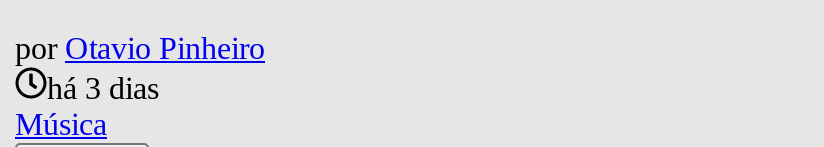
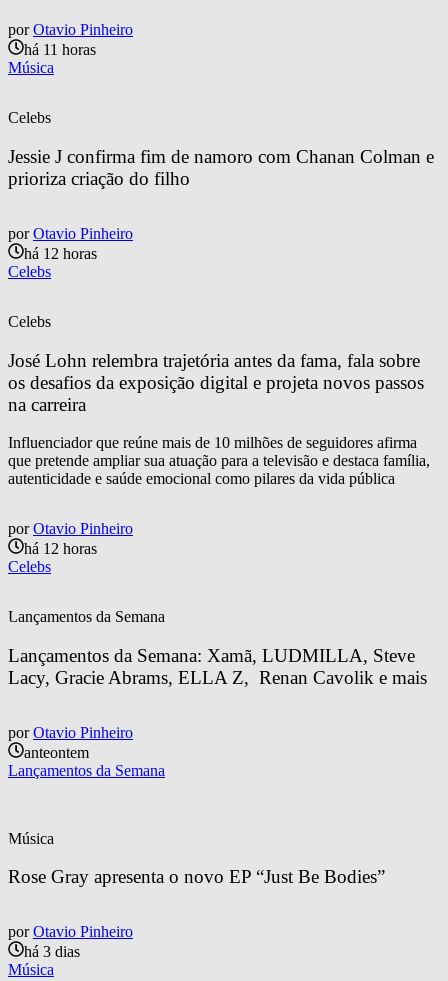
+ há 11 horas
+ Música
+ Celebs
+ Jessie J confirma fim de namoro com Chanan Colman e
+ prioriza criação do filho
+ por Otavio Pinheiro
+ há 12 horas
+ Celebs
+ Celebs
+ José Lohn relembra trajetória antes da fama, fala sobre
+ os desafios da exposição digital e projeta novos passos
+ na carreira
+ Influenciador que reúne mais de 10 milhões de seguidores afirma
+ que pretende ampliar sua atuação para a televisão e destaca família,
+ autenticidade e saúde emocional como pilares da vida pública
+ por Otavio Pinheiro
+ há 12 horas
+ Celebs
+ Lançamentos da Semana
+ Lançamentos da Semana: Xamã, LUDMILLA, Steve
+ Lacy, Gracie Abrams, ELLA Z, Renan Cavolik e mais
+ por Otavio Pinheiro
+ anteontem
+ Lançamentos da Semana

+ Música
+ Rose Gray apresenta o novo EP “Just Be Bodies”
+ por Otavio Pinheiro
